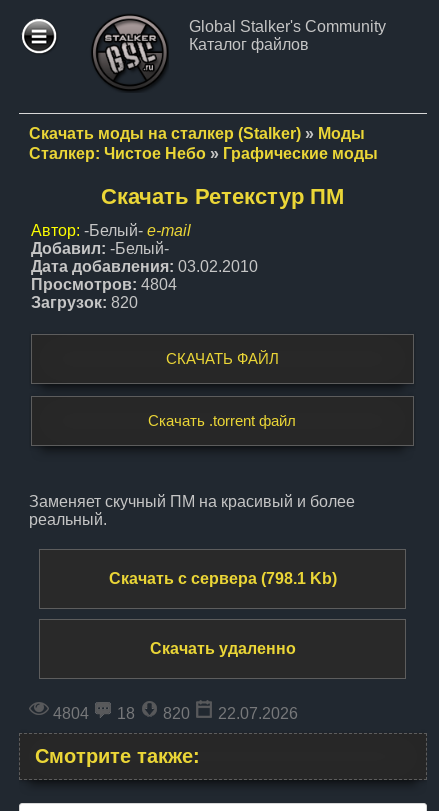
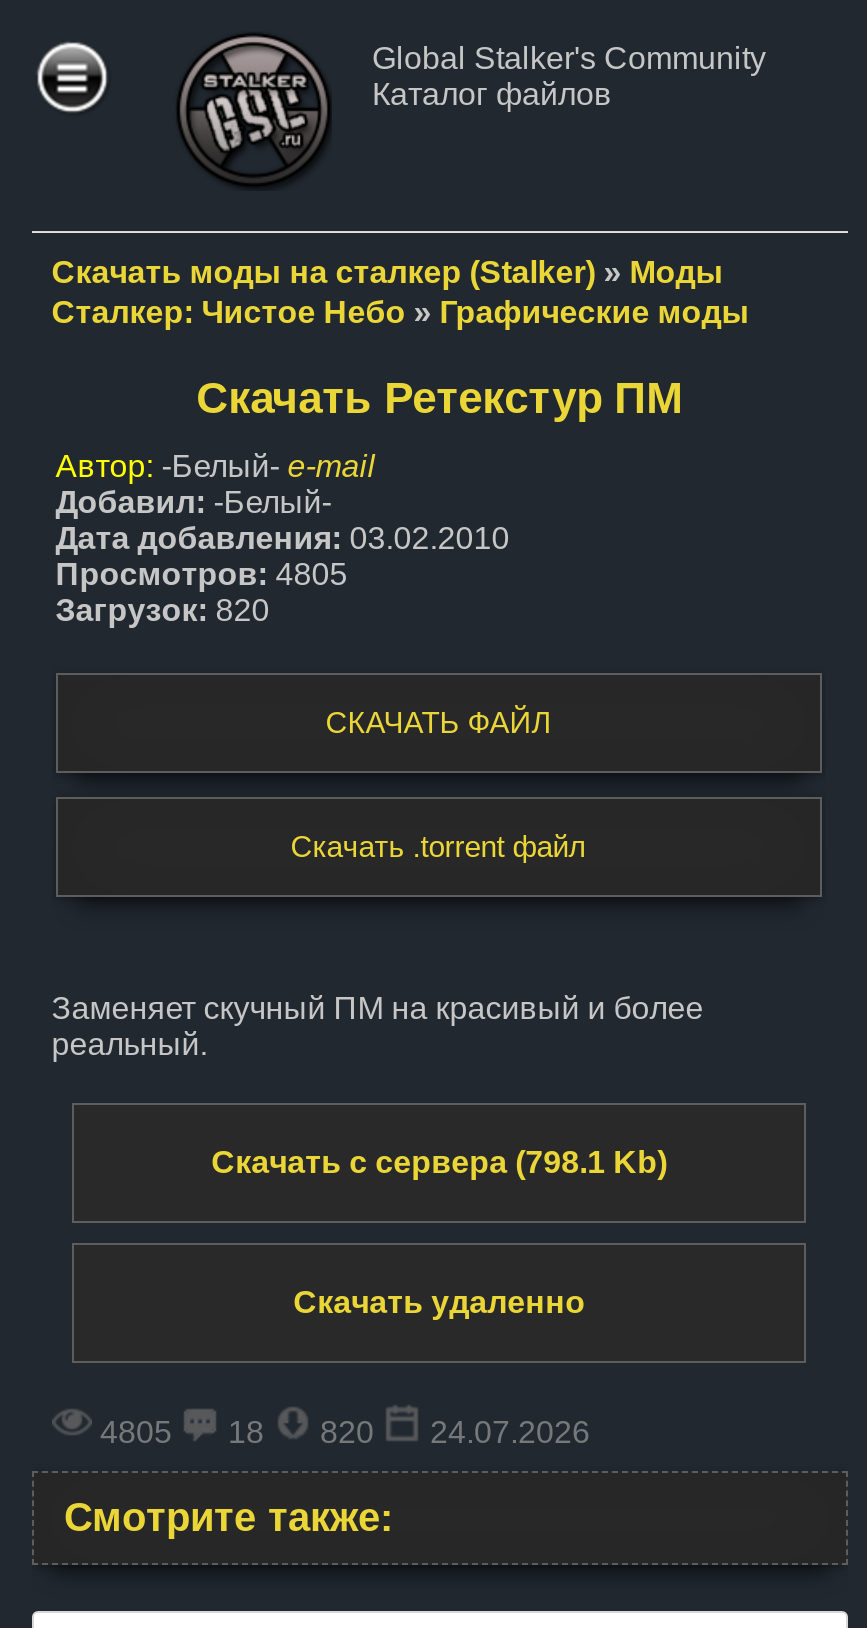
- Просмотров: 4804
+ Просмотров: 4805

- 4804
+ 4805

- 22.07.2026
+ 24.07.2026
